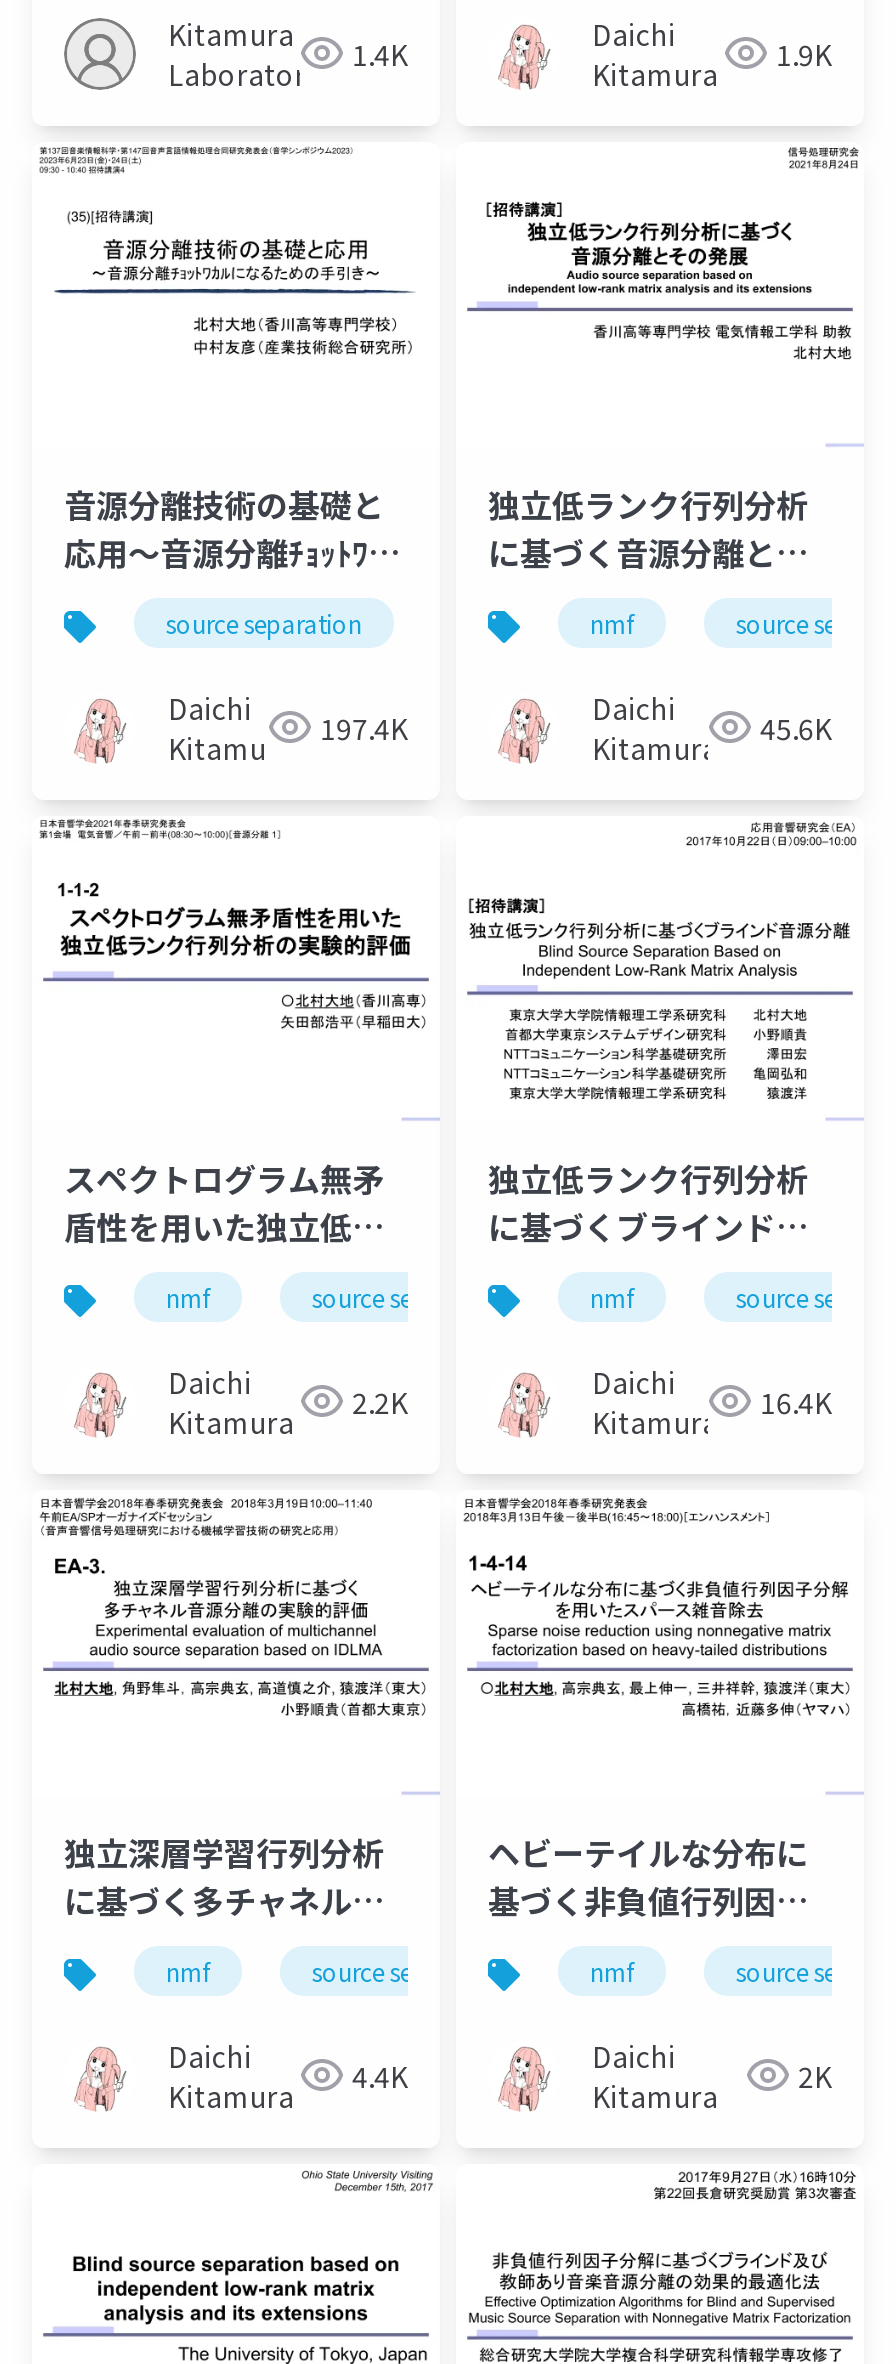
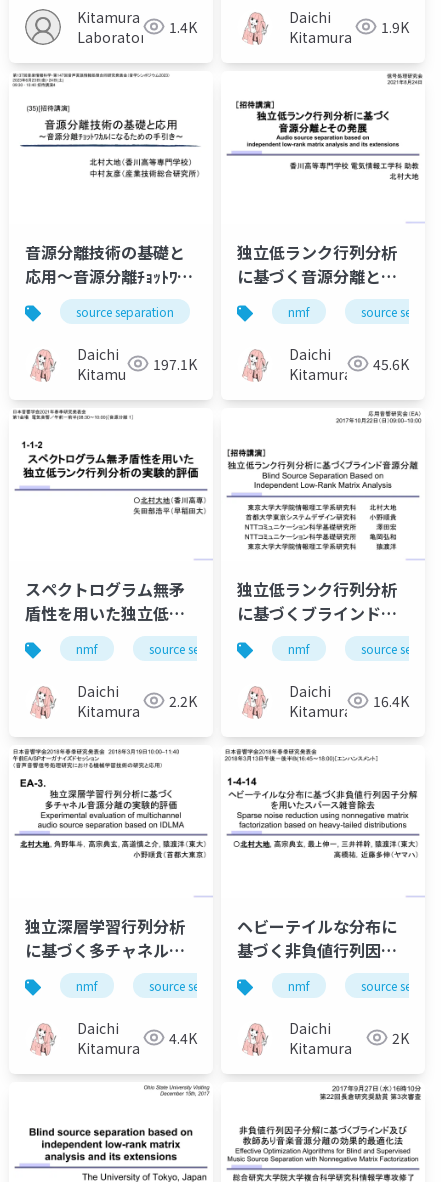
- 197.4K
+ 197.1K
